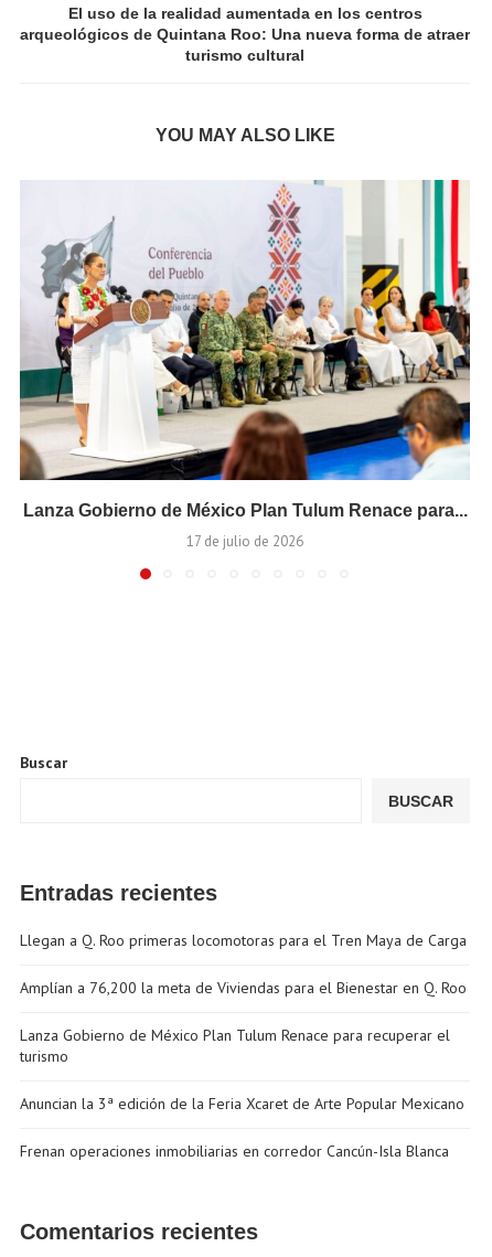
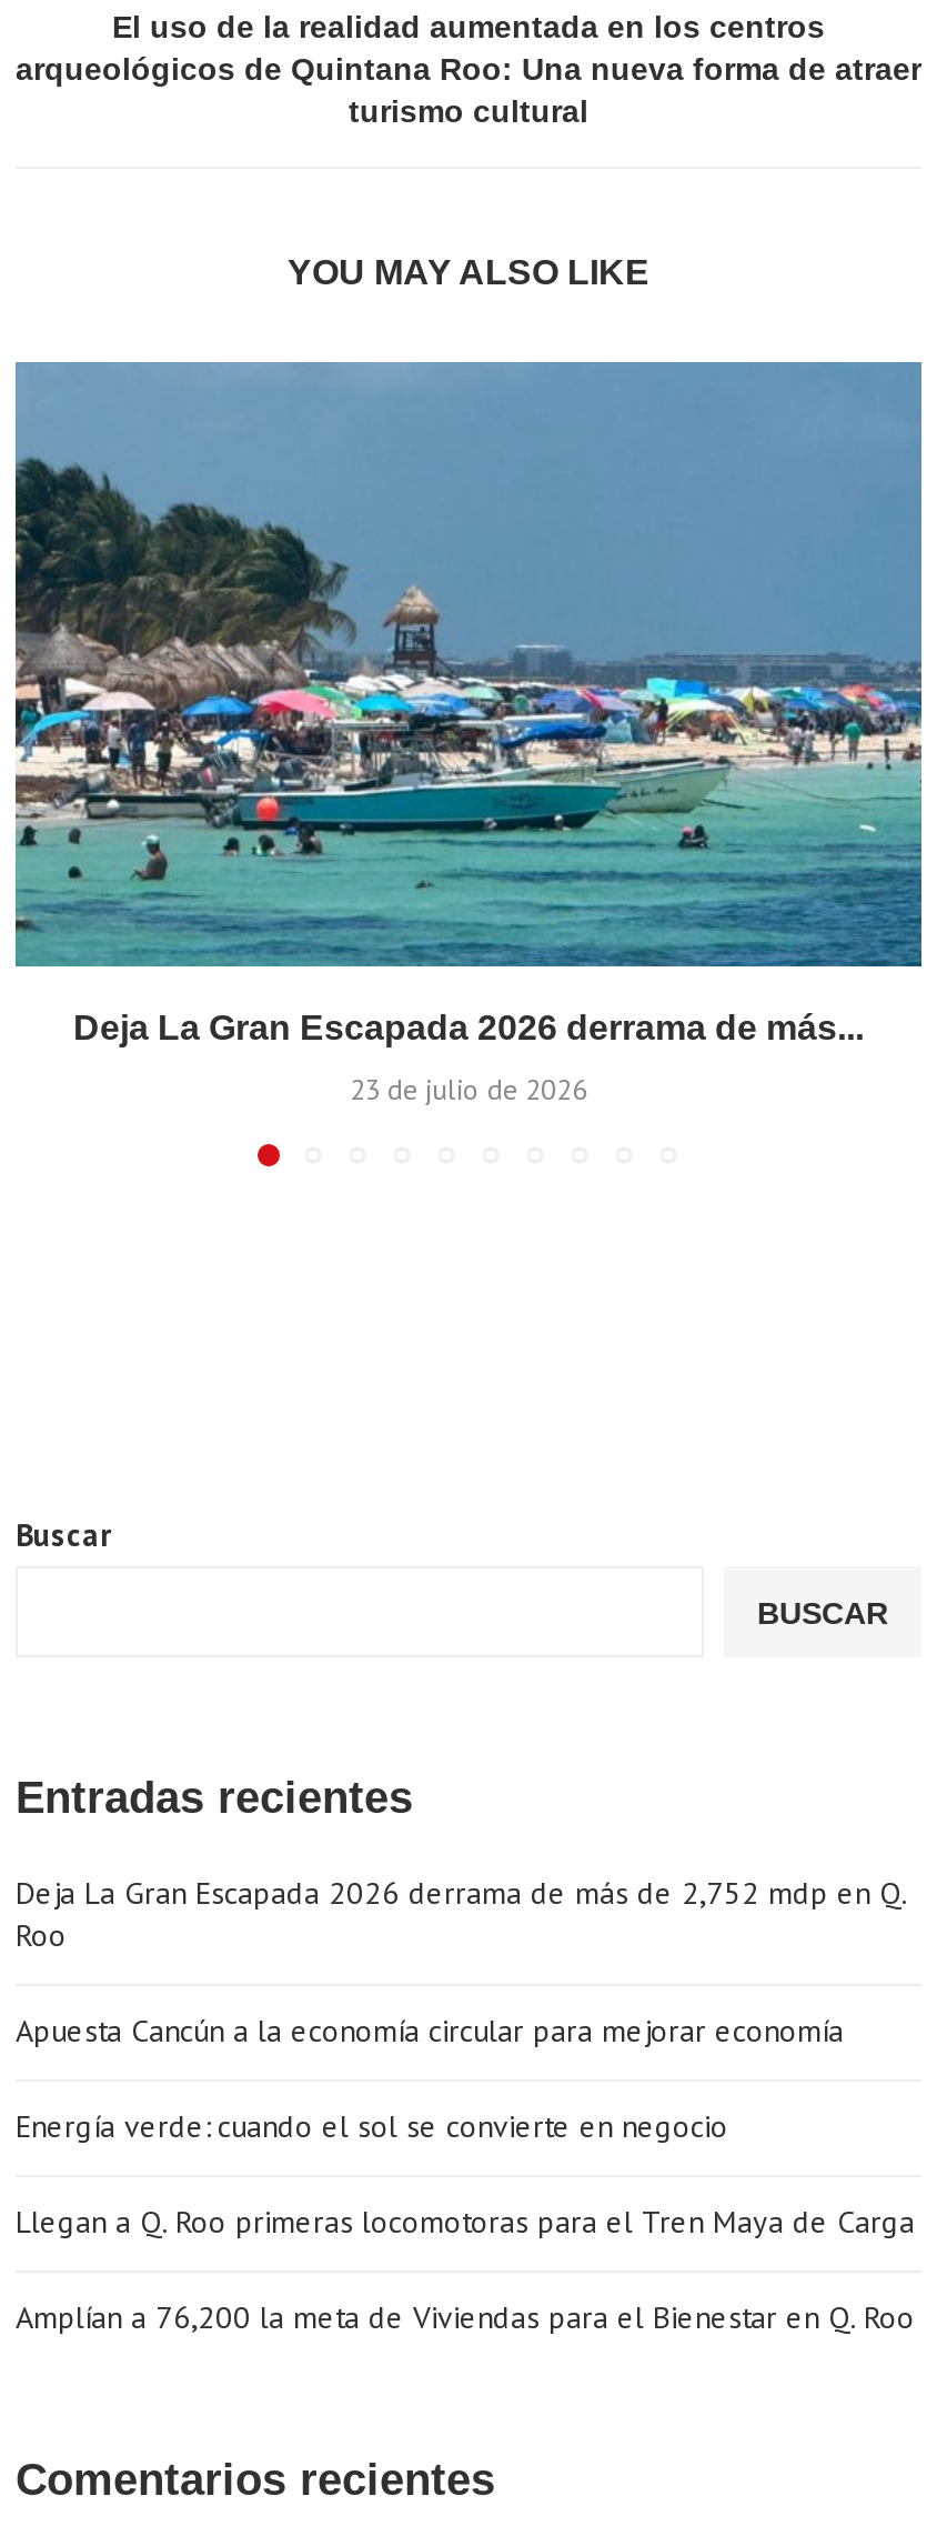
- [image]
- Lanza Gobierno de México Plan Tulum Renace para...
+ [image]
+ Deja La Gran Escapada 2026 derrama de más...

- 17 de julio de 2026
+ 23 de julio de 2026

+ Deja La Gran Escapada 2026 derrama de más de 2,752 mdp en Q.
+ Roo
+ Apuesta Cancún a la economía circular para mejorar economía
+ Energía verde: cuando el sol se convierte en negocio

moved down: Llegan a Q. Roo primeras locomotoras para el Tren Maya de Carga | Amplían a 76,200 la meta de Viviendas para el Bienestar en Q. Roo

- Lanza Gobierno de México Plan Tulum Renace para recuperar el
- turismo
- Anuncian la 3ª edición de la Feria Xcaret de Arte Popular Mexicano
- Frenan operaciones inmobiliarias en corredor Cancún-Isla Blanca
